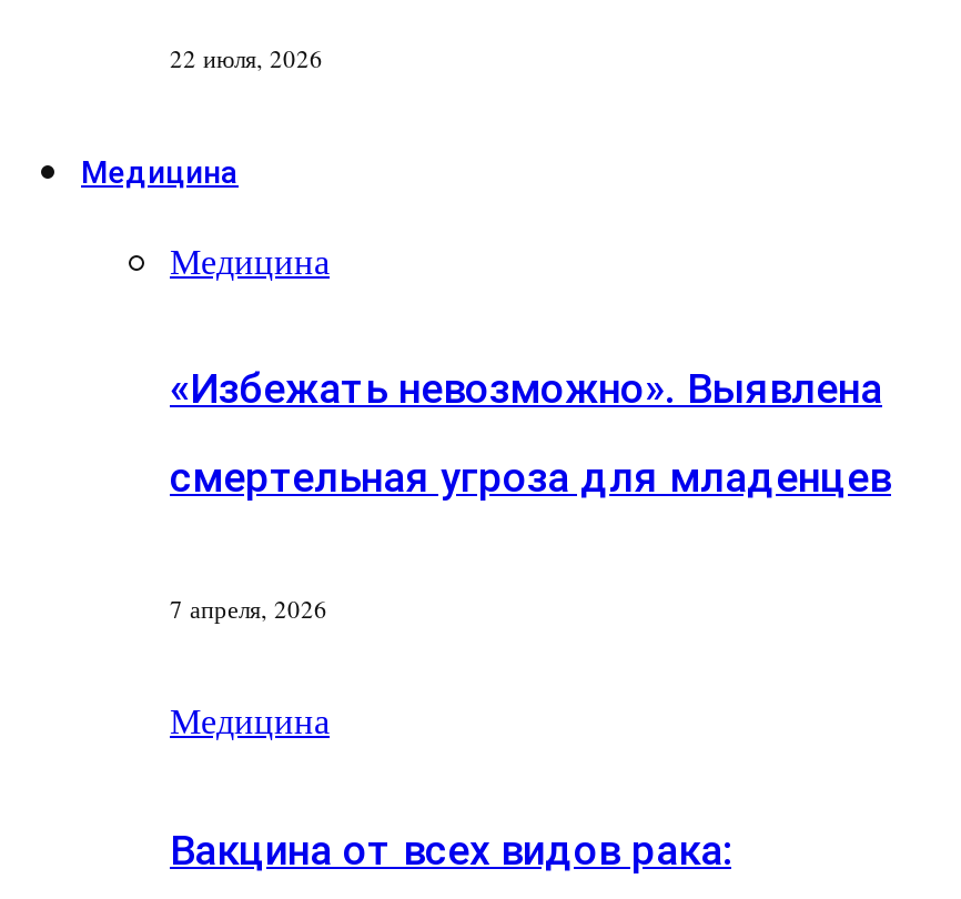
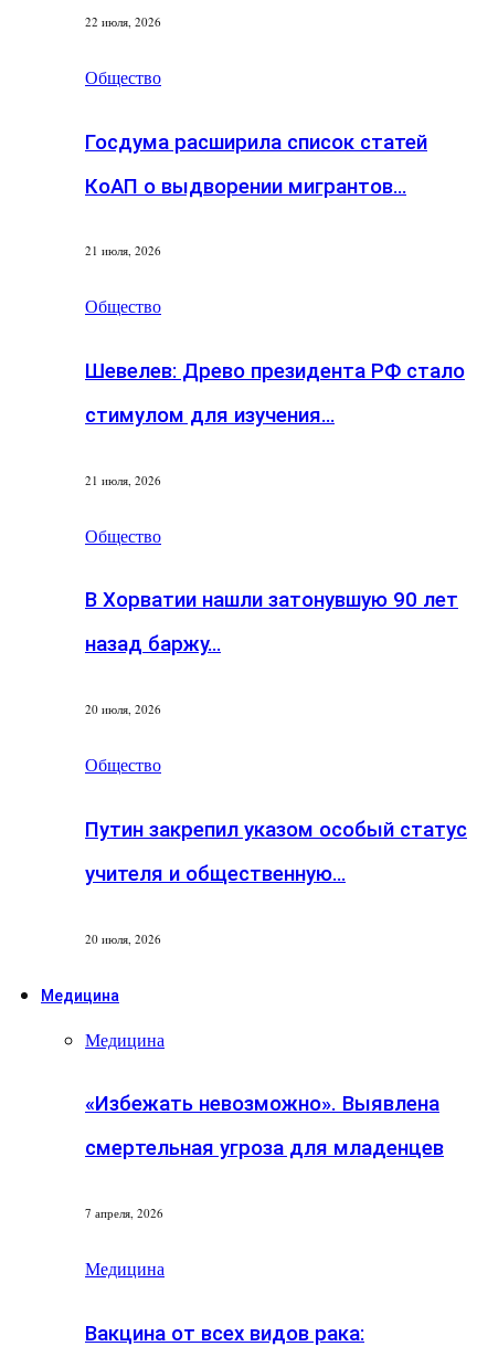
+ Общество
+ Госдума расширила список статей
+ КоАП о выдворении мигрантов…
+ 21 июля, 2026
+ Общество
+ Шевелев: Древо президента РФ стало
+ стимулом для изучения…
+ 21 июля, 2026
+ Общество
+ В Хорватии нашли затонувшую 90 лет
+ назад баржу…
+ 20 июля, 2026
+ Общество
+ Путин закрепил указом особый статус
+ учителя и общественную…
+ 20 июля, 2026
